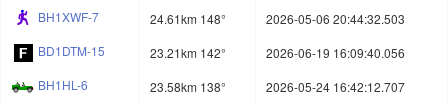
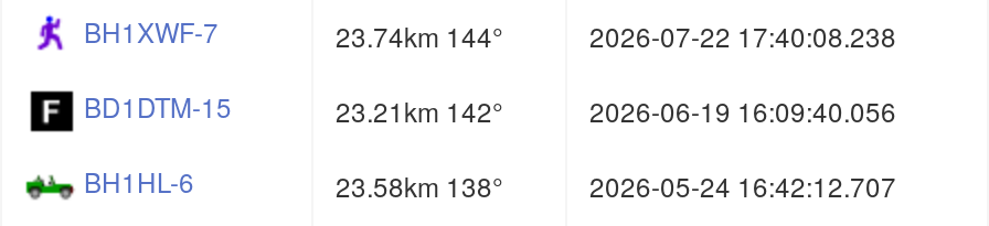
- 24.61km 148°
- 2026-05-06 20:44:32.503
+ 23.74km 144°
+ 2026-07-22 17:40:08.238
